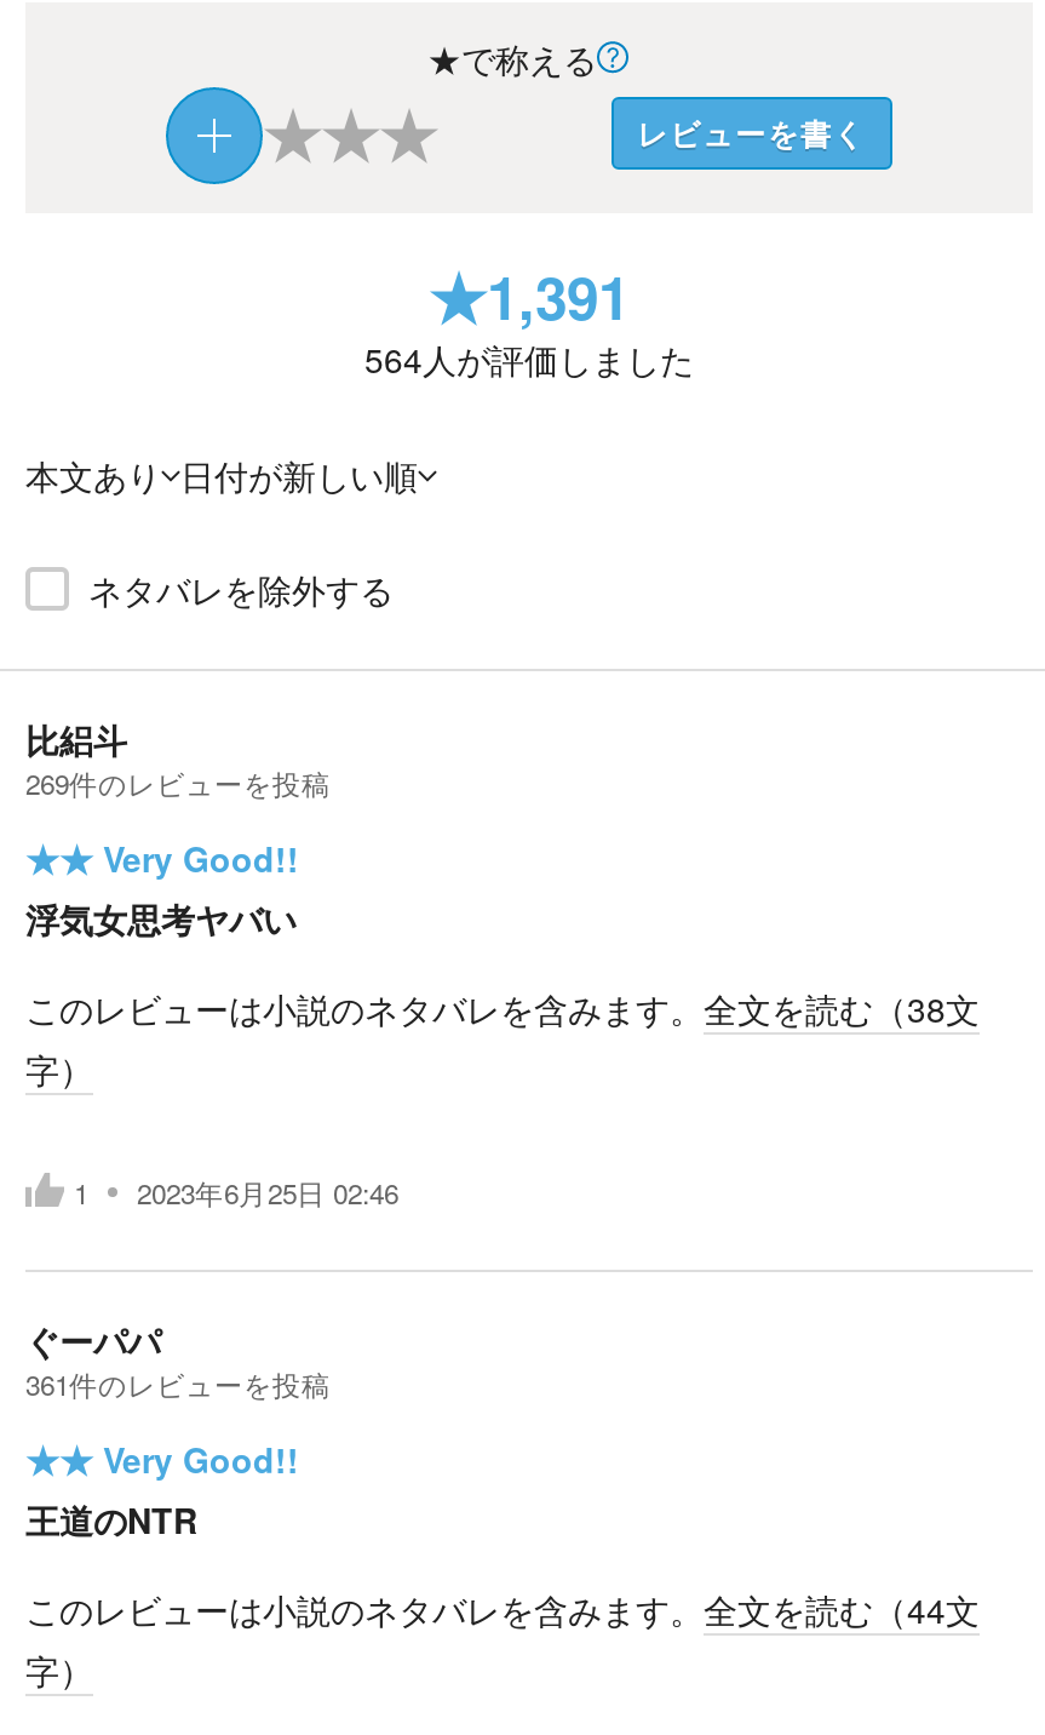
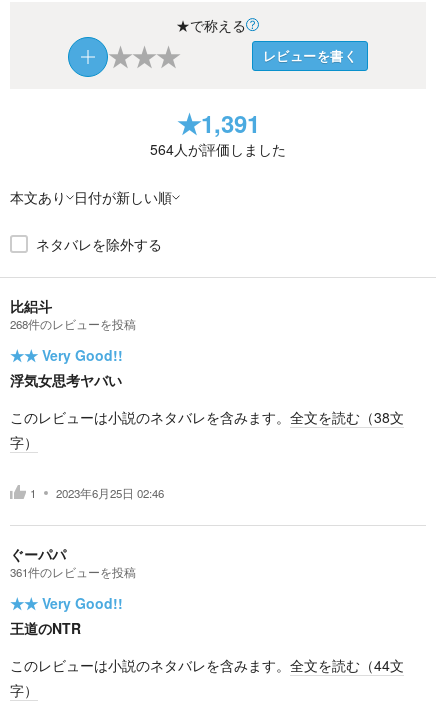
- 269件のレビューを投稿
+ 268件のレビューを投稿
